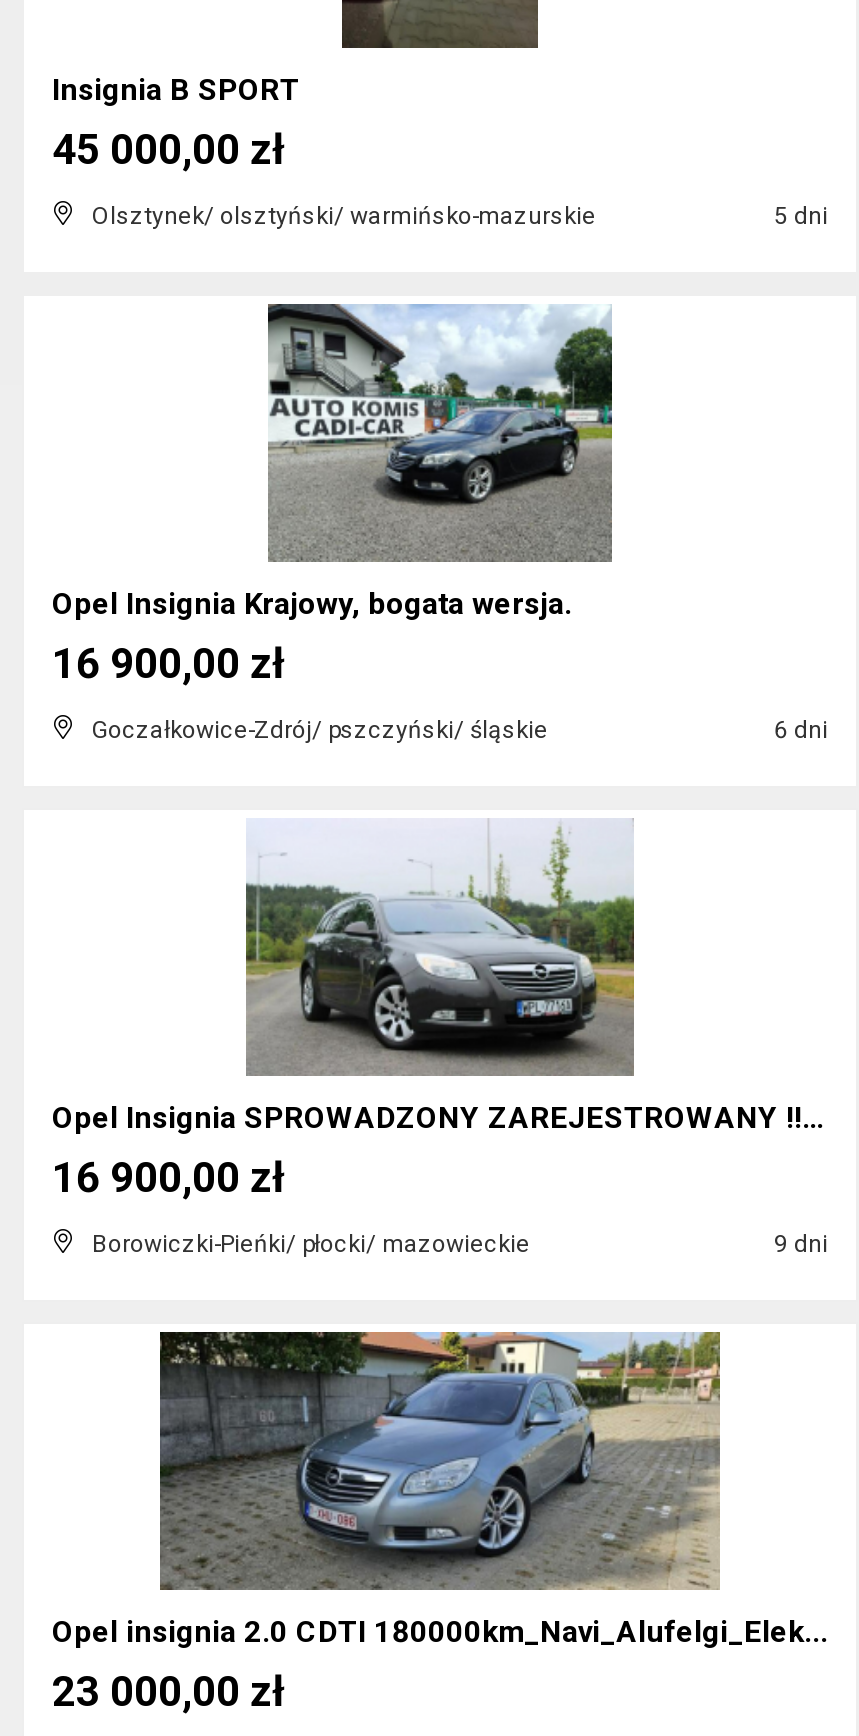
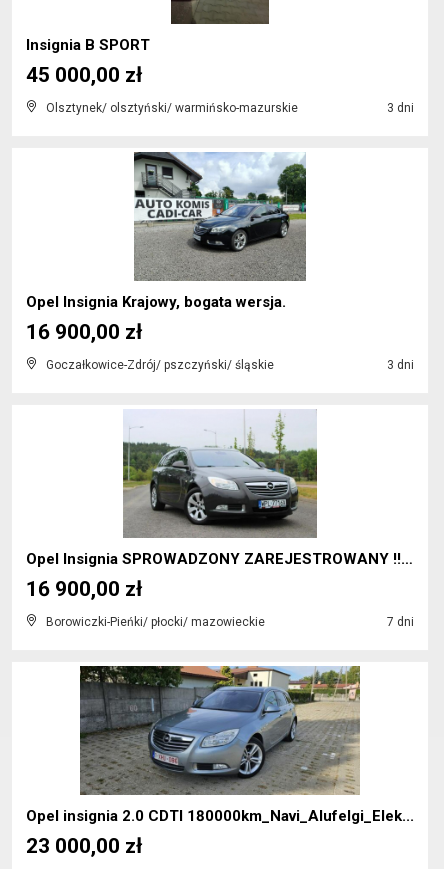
- 5 dni
+ 3 dni

- 6 dni
+ 3 dni

- 9 dni
+ 7 dni
